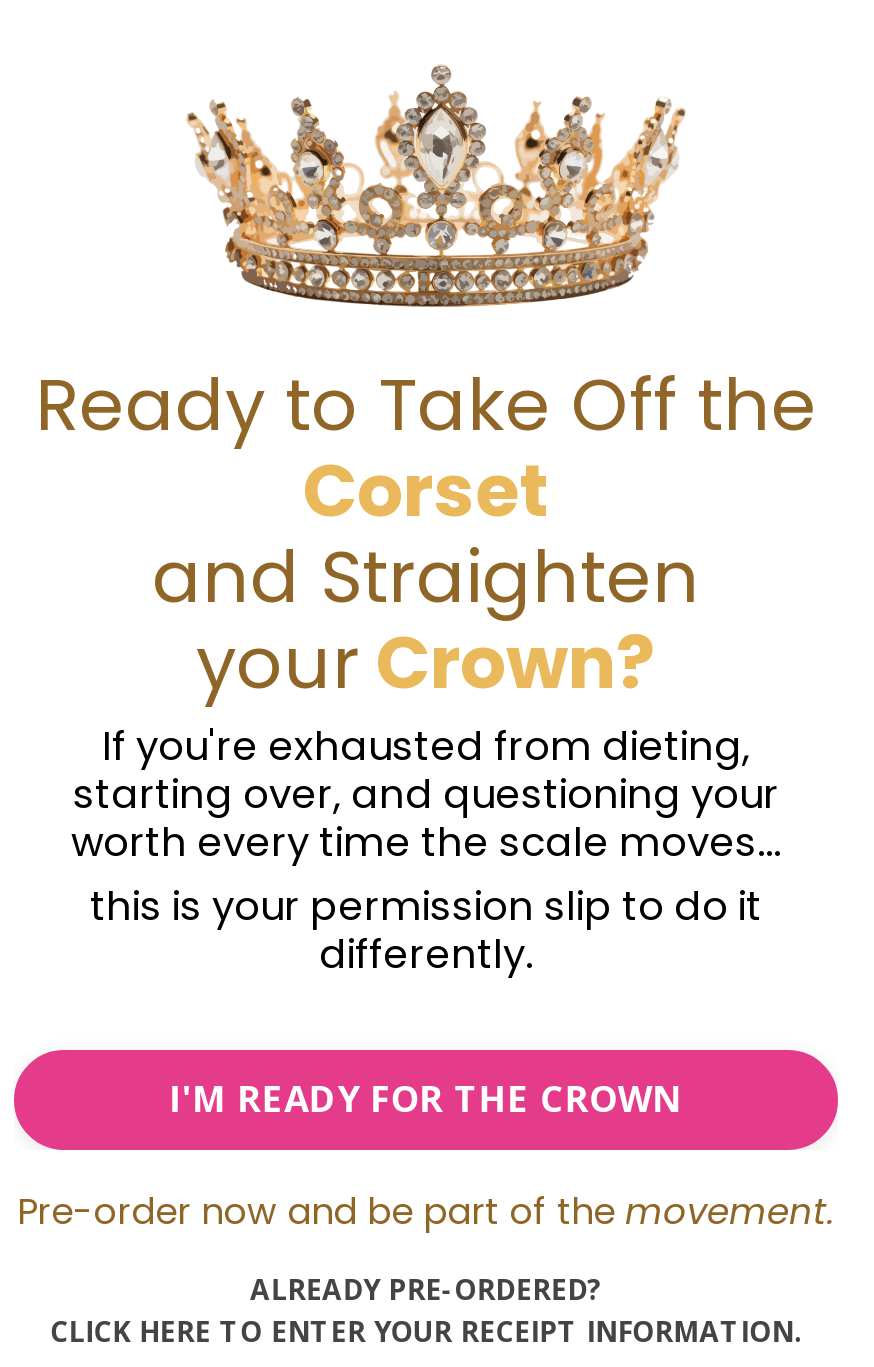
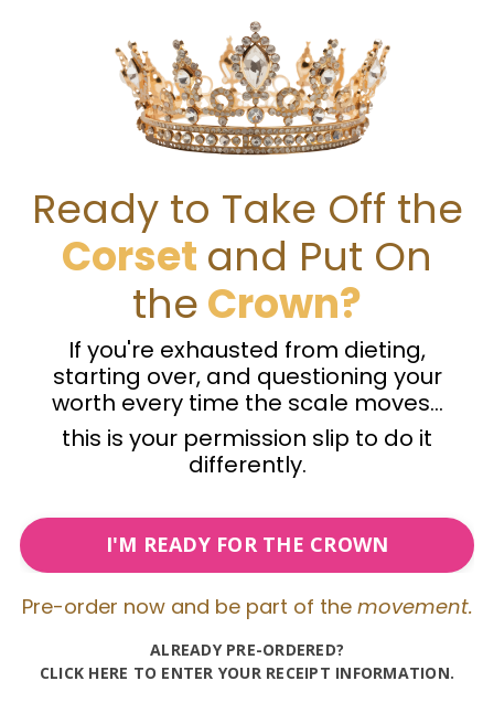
- Corset
- and Straighten
- your Crown?
+ Corset and Put On
+ the Crown?
